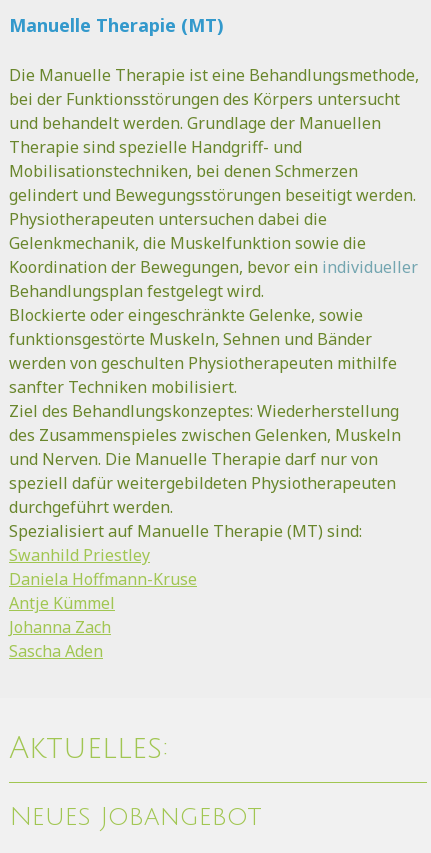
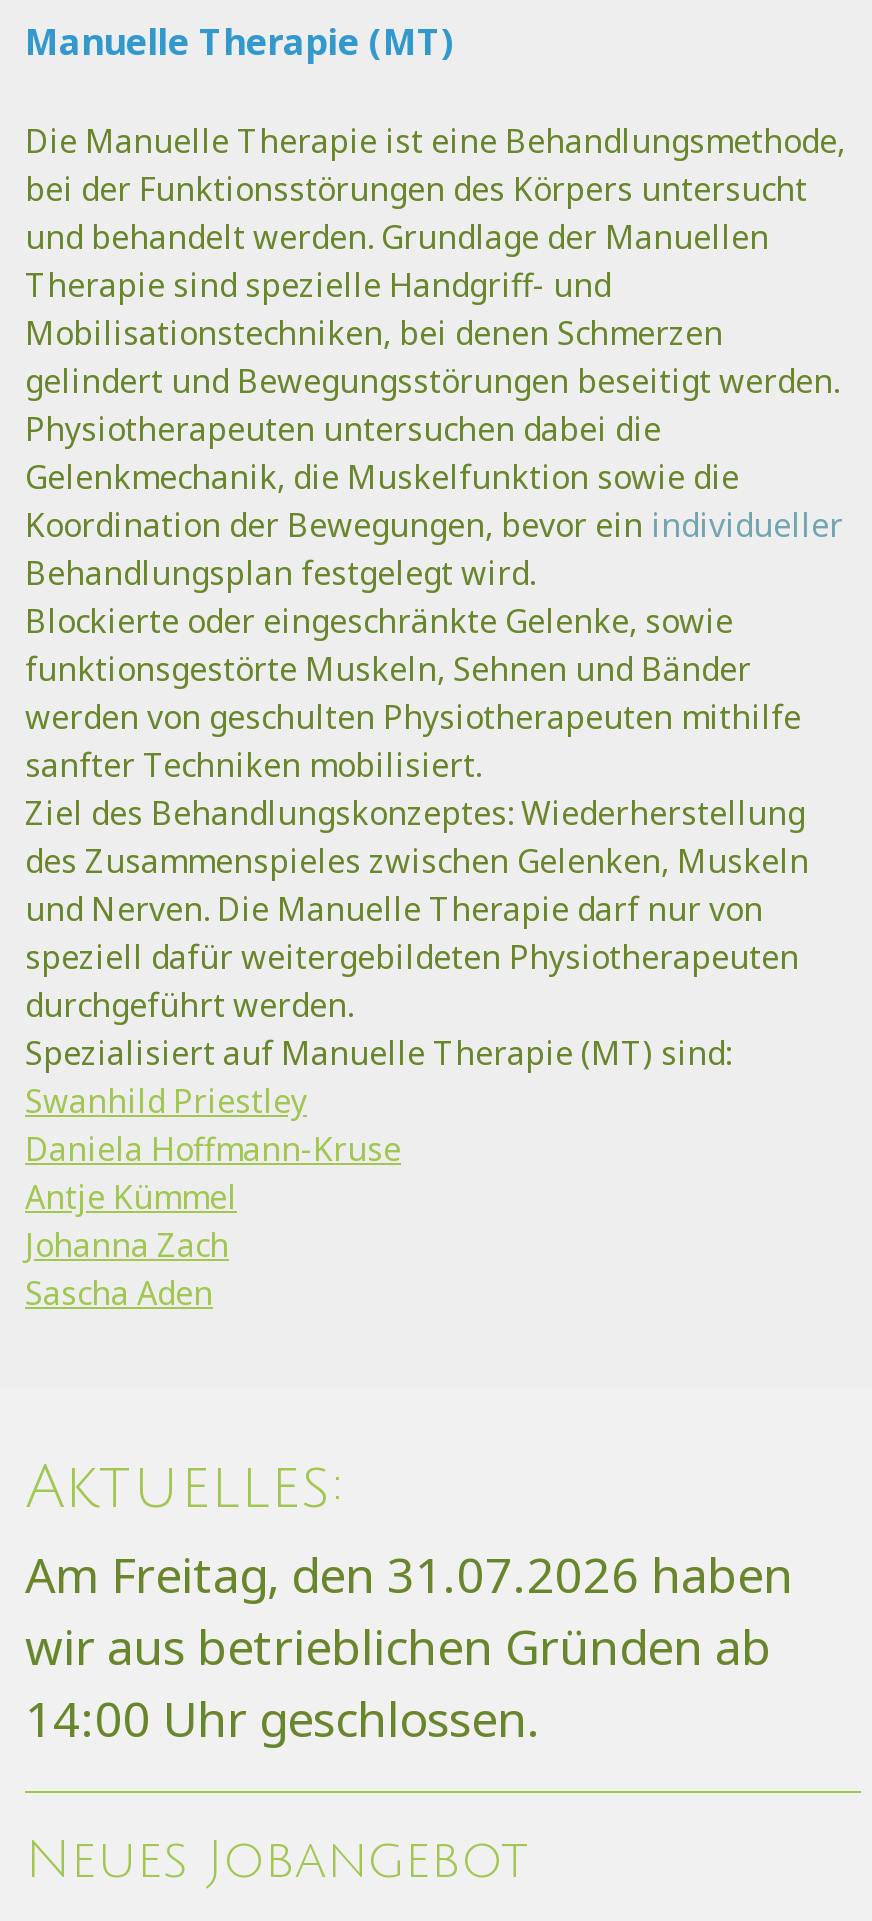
+ Am Freitag, den 31.07.2026 haben
+ wir aus betrieblichen Gründen ab
+ 14:00 Uhr geschlossen.
